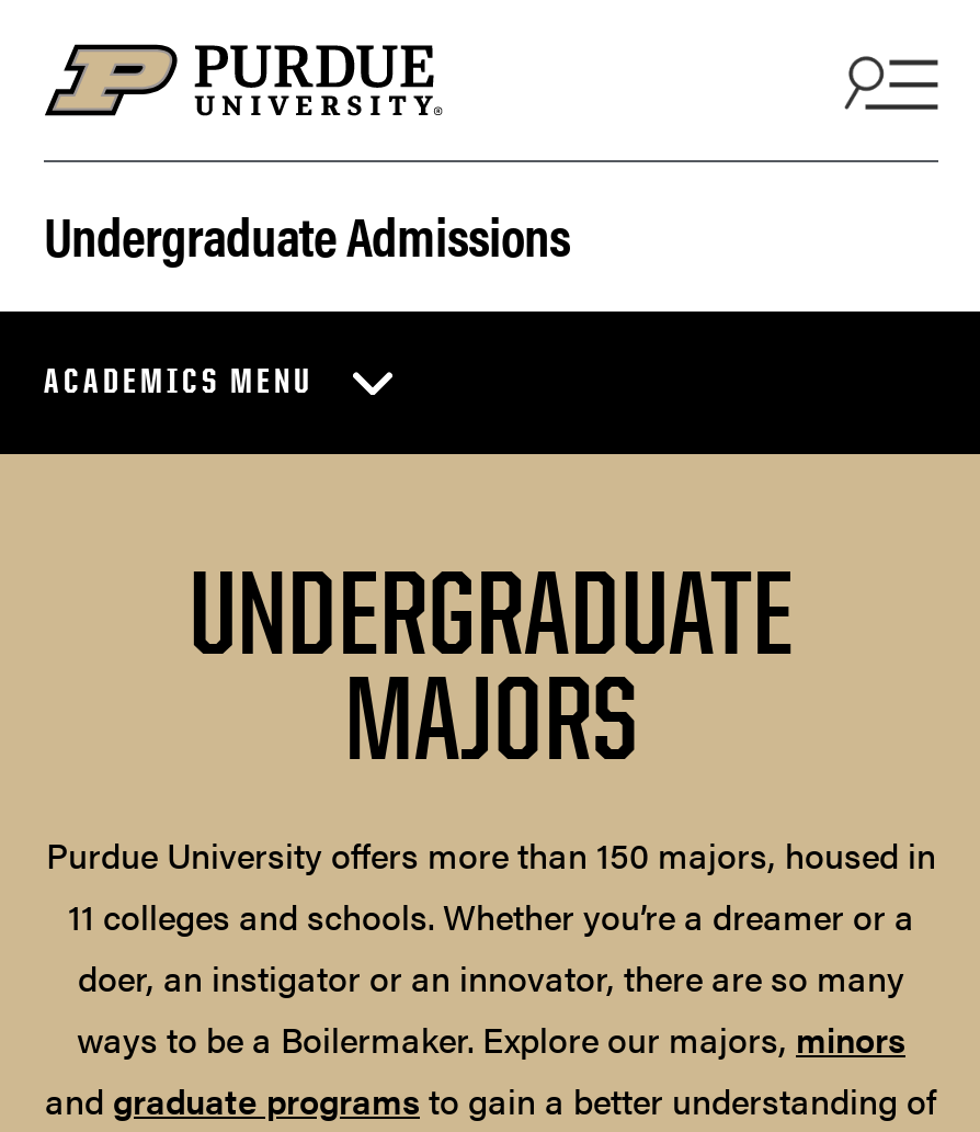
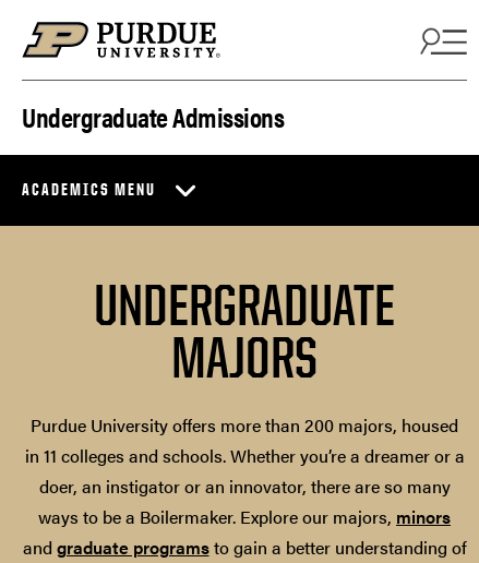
- Purdue University offers more than 150 majors, housed in
- 11 colleges and schools. Whether you’re a dreamer or a
+ Purdue University offers more than 200 majors, housed
+ in 11 colleges and schools. Whether you’re a dreamer or a
